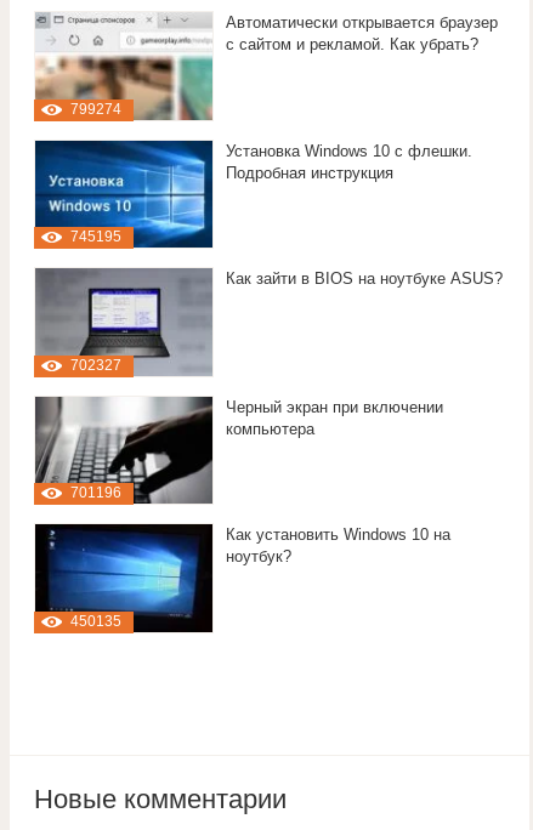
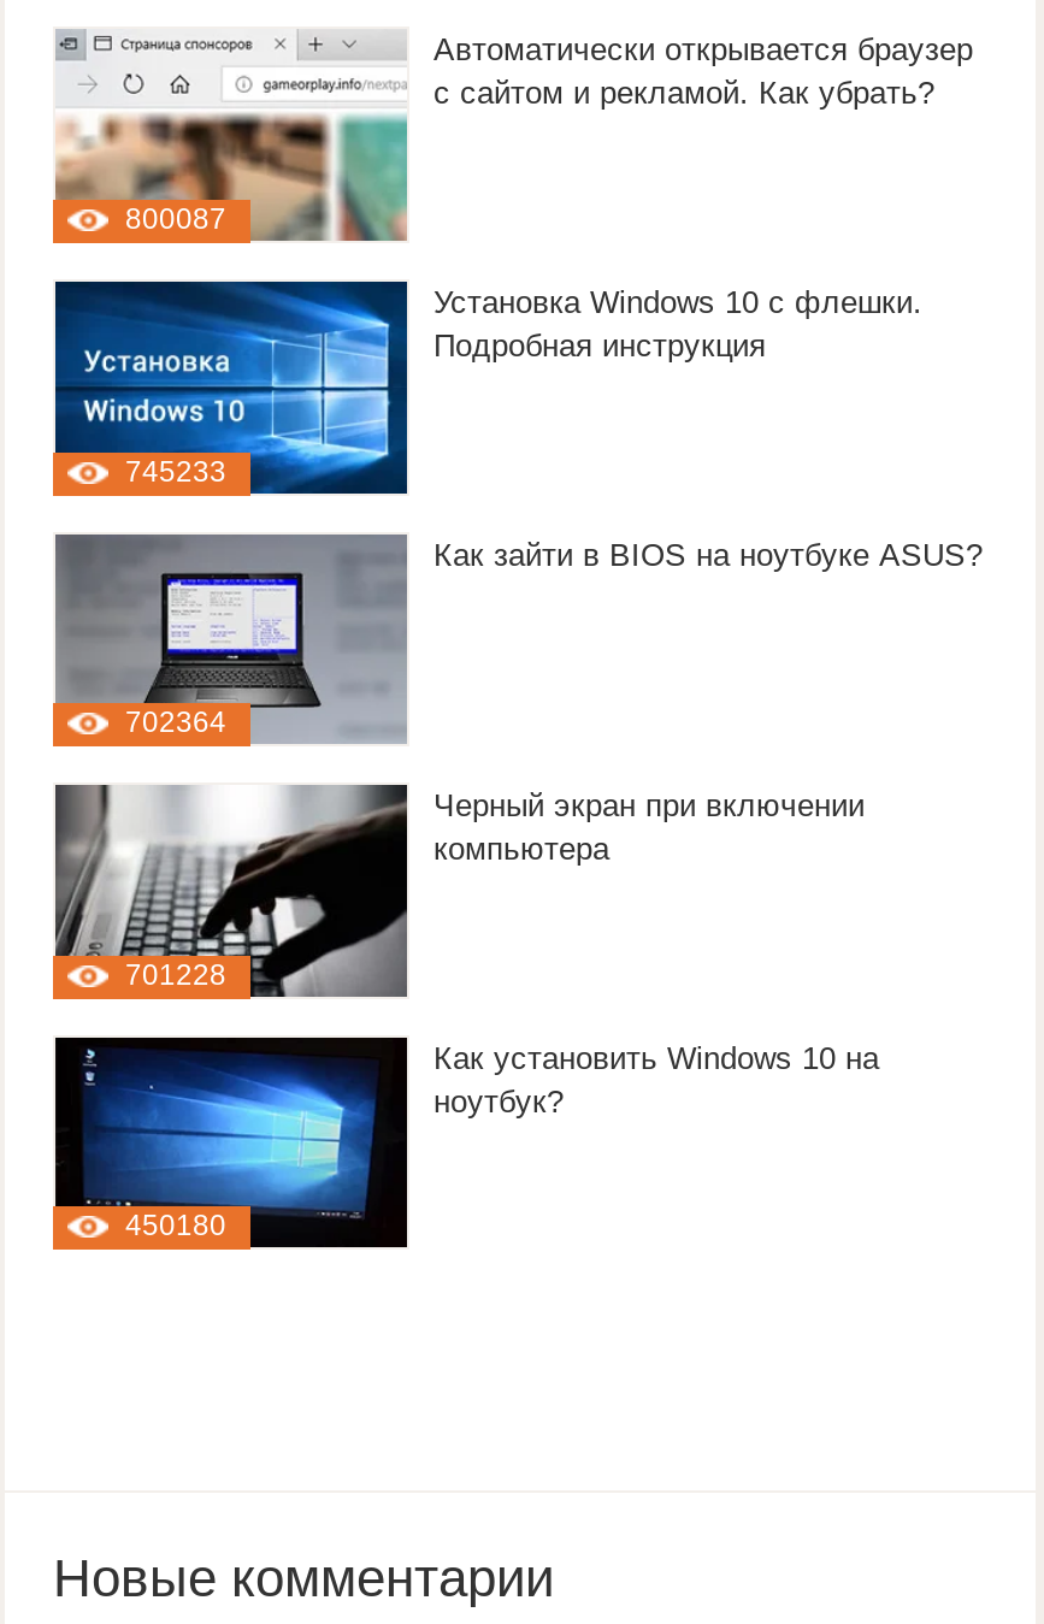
- 799274
+ 800087

- 745195
+ 745233

- 702327
+ 702364

- 701196
+ 701228

- 450135
+ 450180
